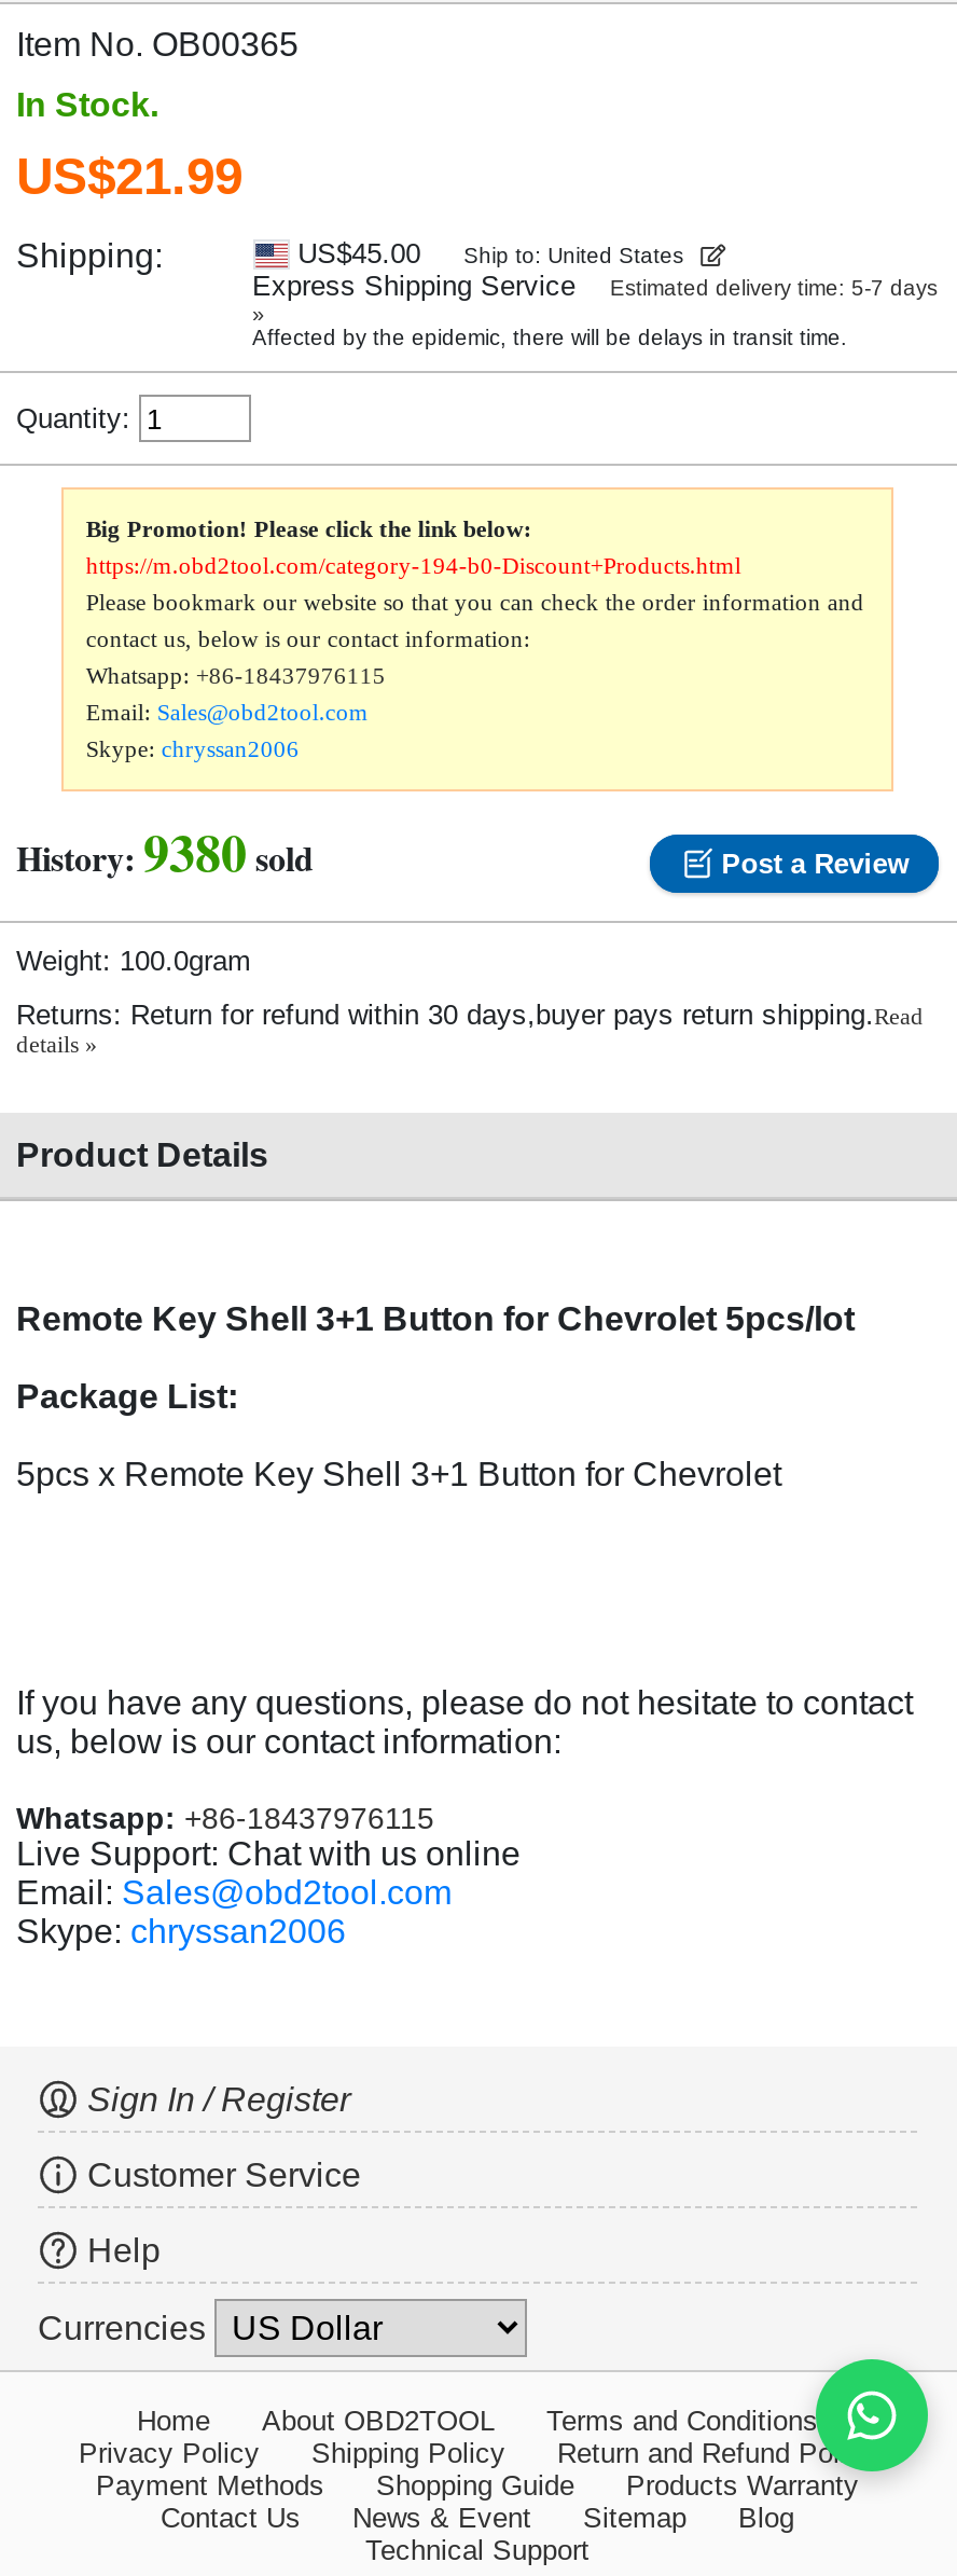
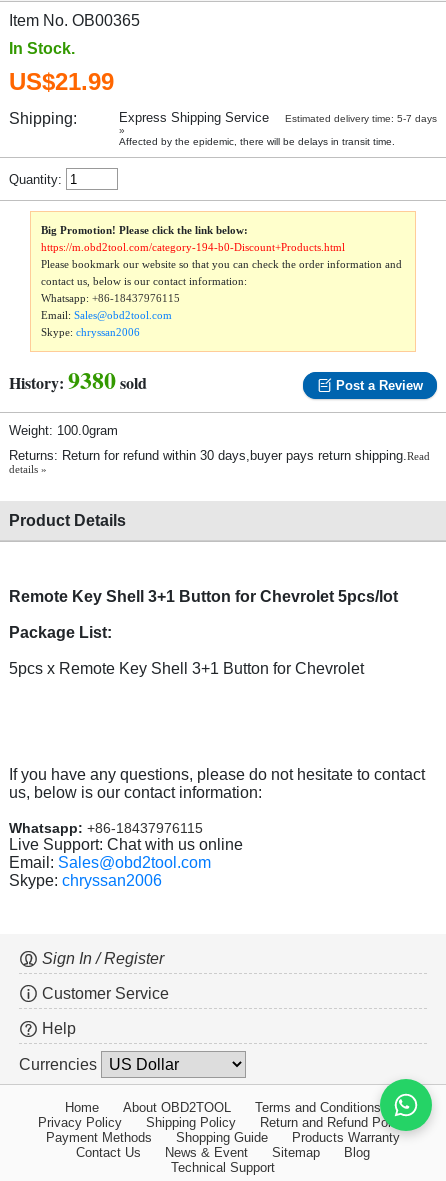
- US$45.00
- Ship to: United States
